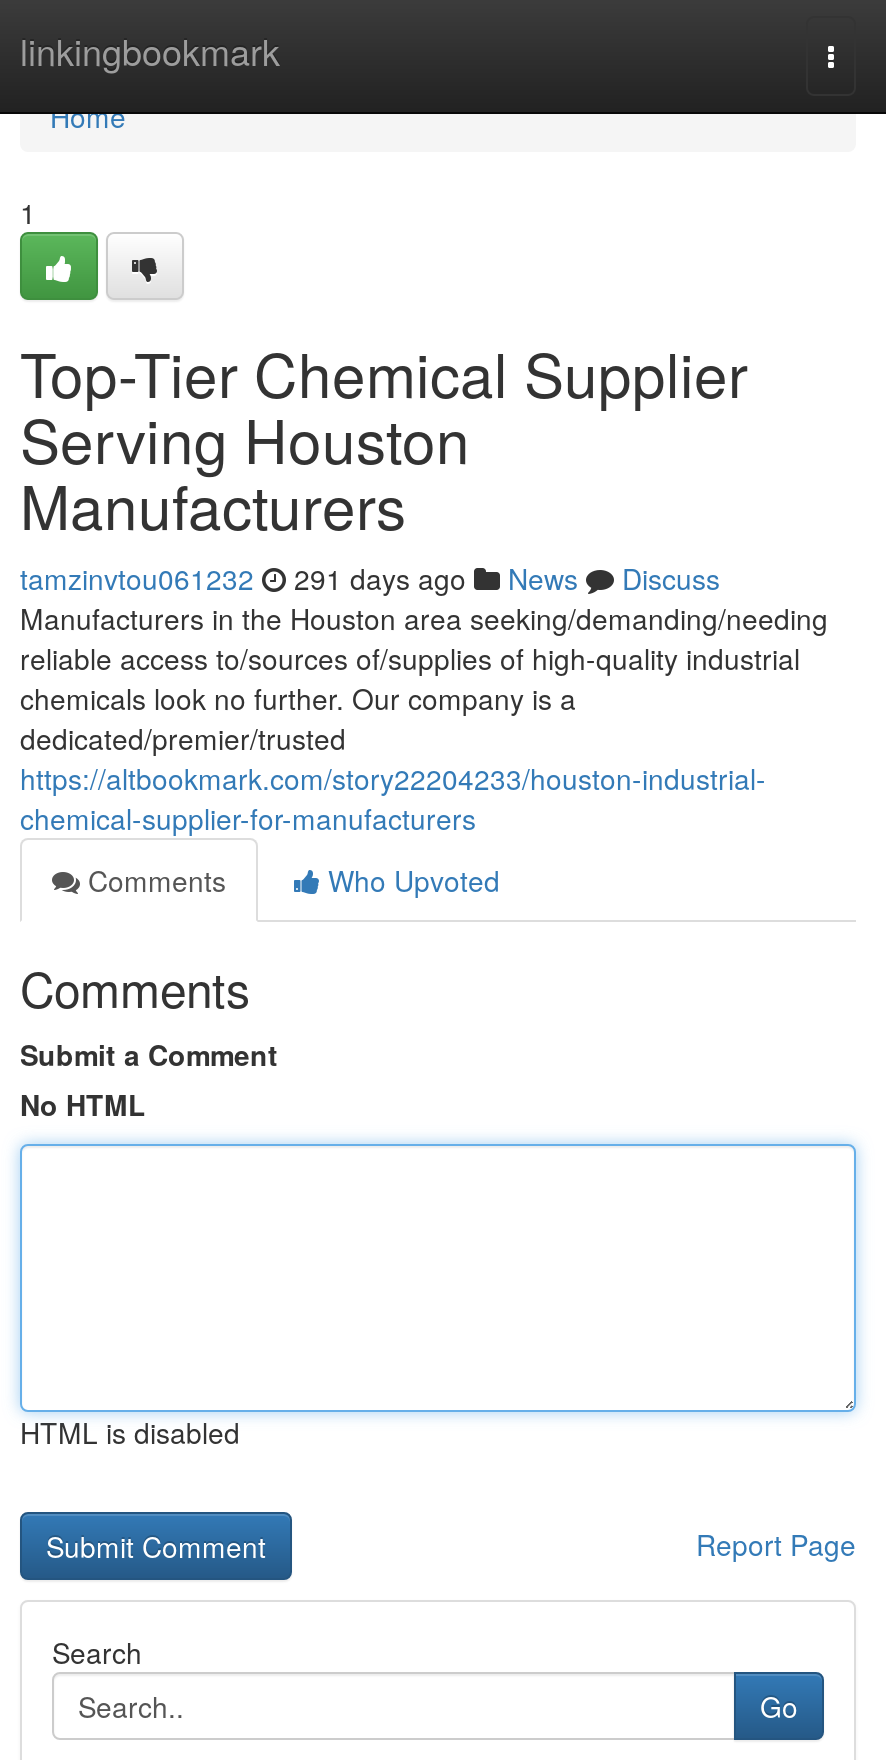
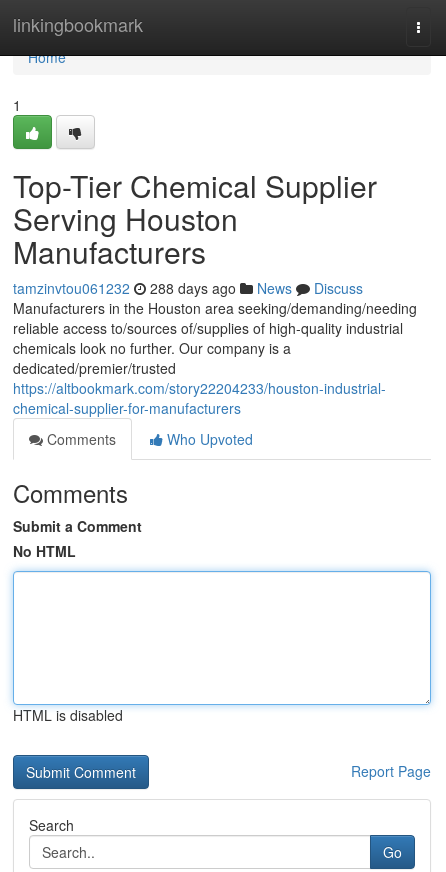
- tamzinvtou061232 291 days ago News Discuss
+ tamzinvtou061232 288 days ago News Discuss
